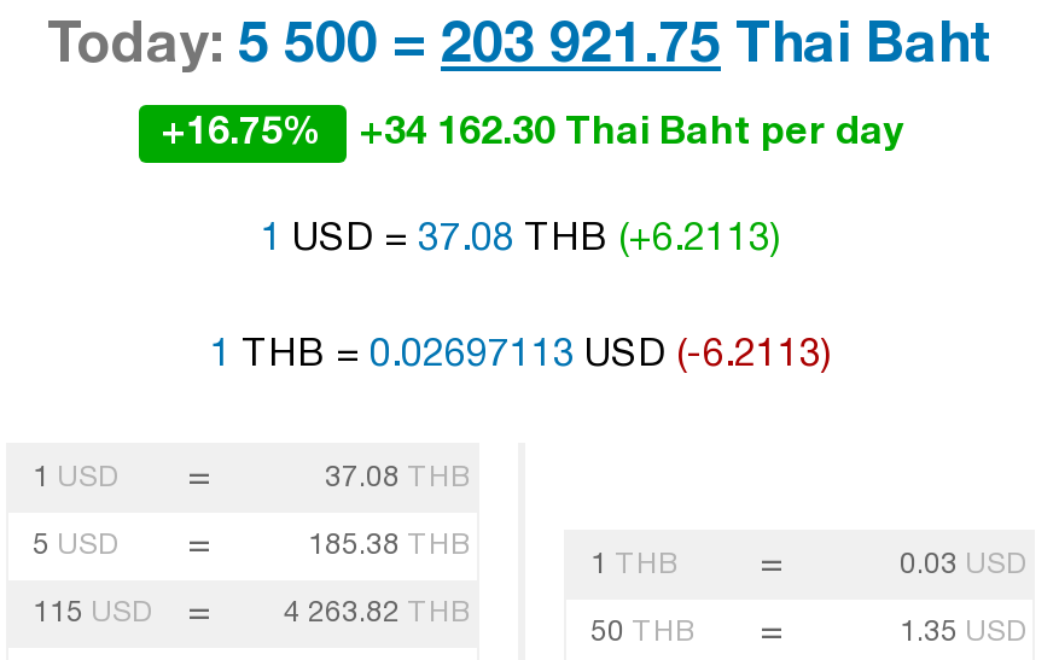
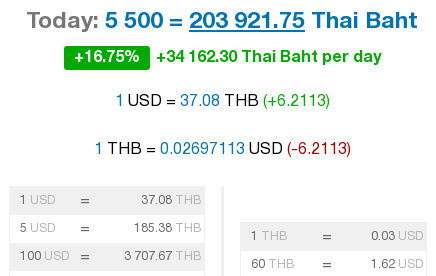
- 115 USD
+ 100 USD

- 4 263.82 THB
+ 3 707.67 THB

- 50 THB
+ 60 THB

- 1.35 USD
+ 1.62 USD
